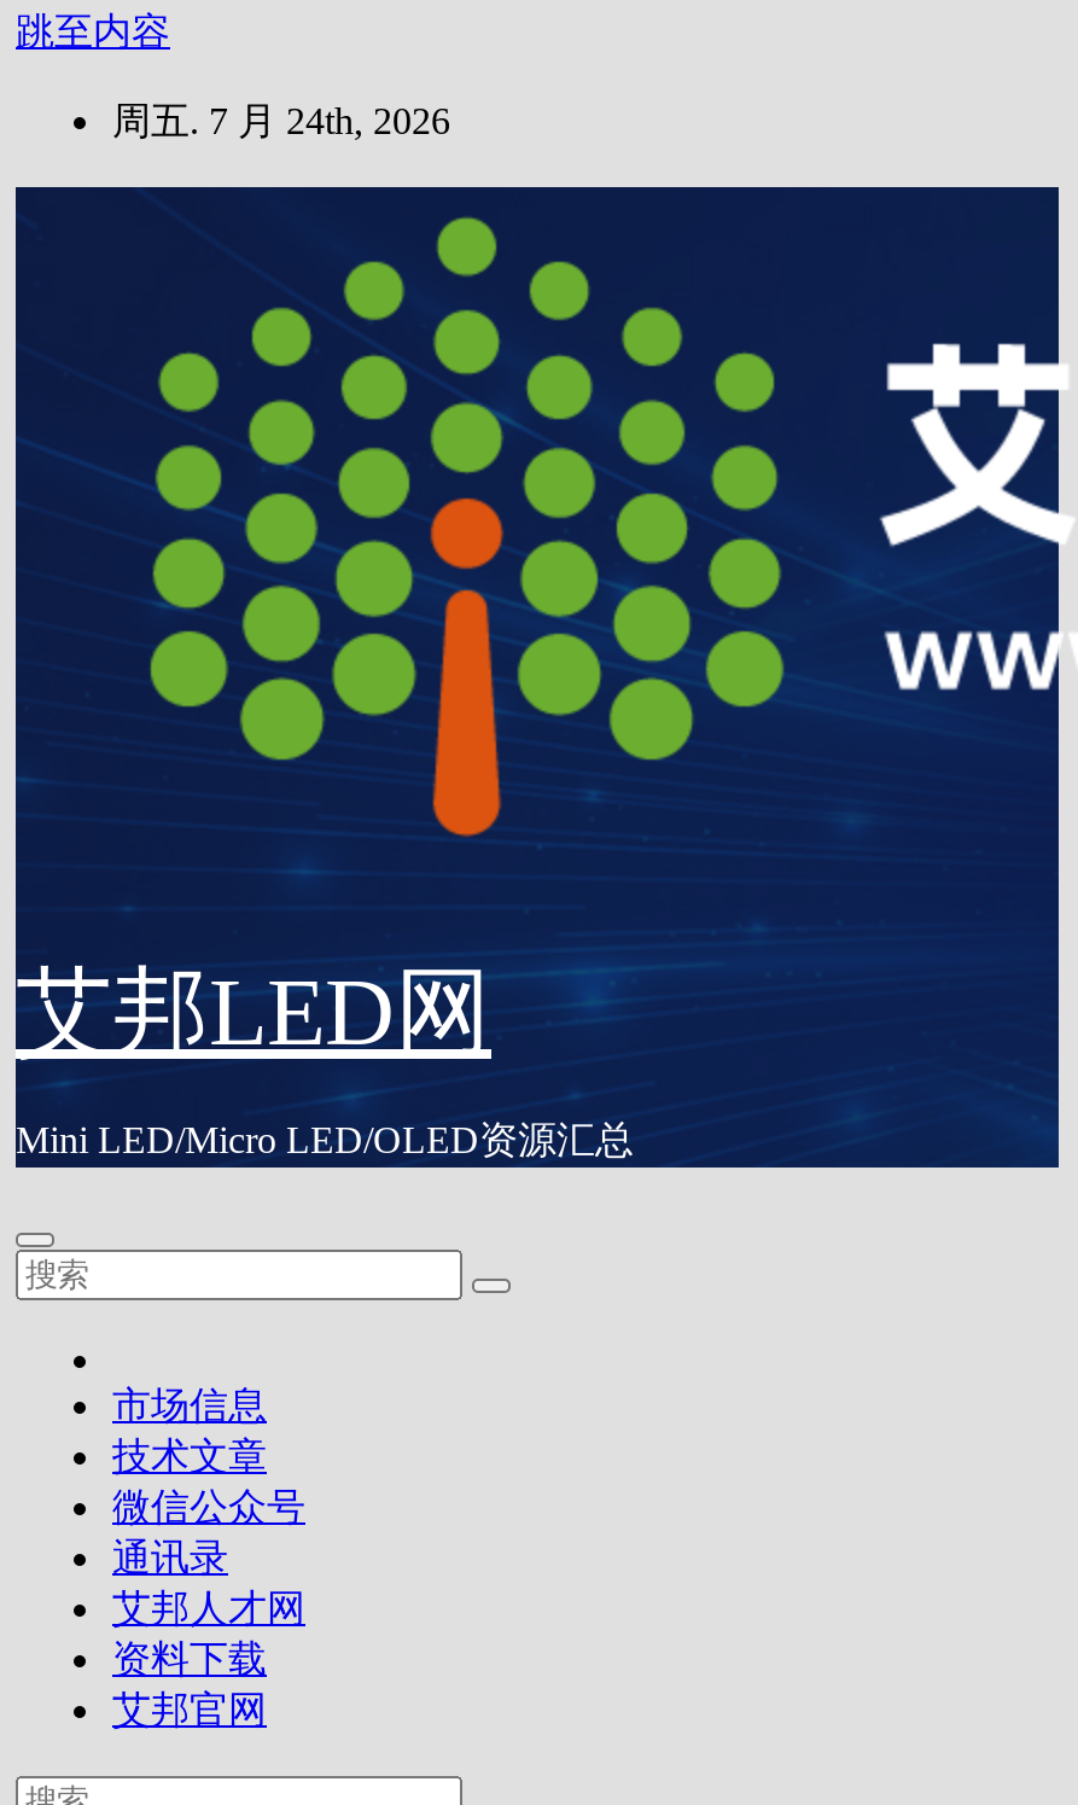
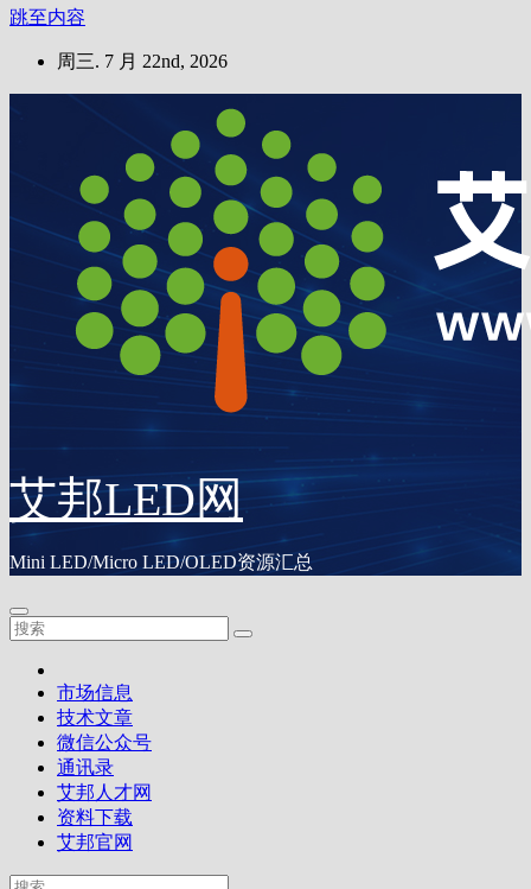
- 周五. 7 月 24th, 2026
+ 周三. 7 月 22nd, 2026
